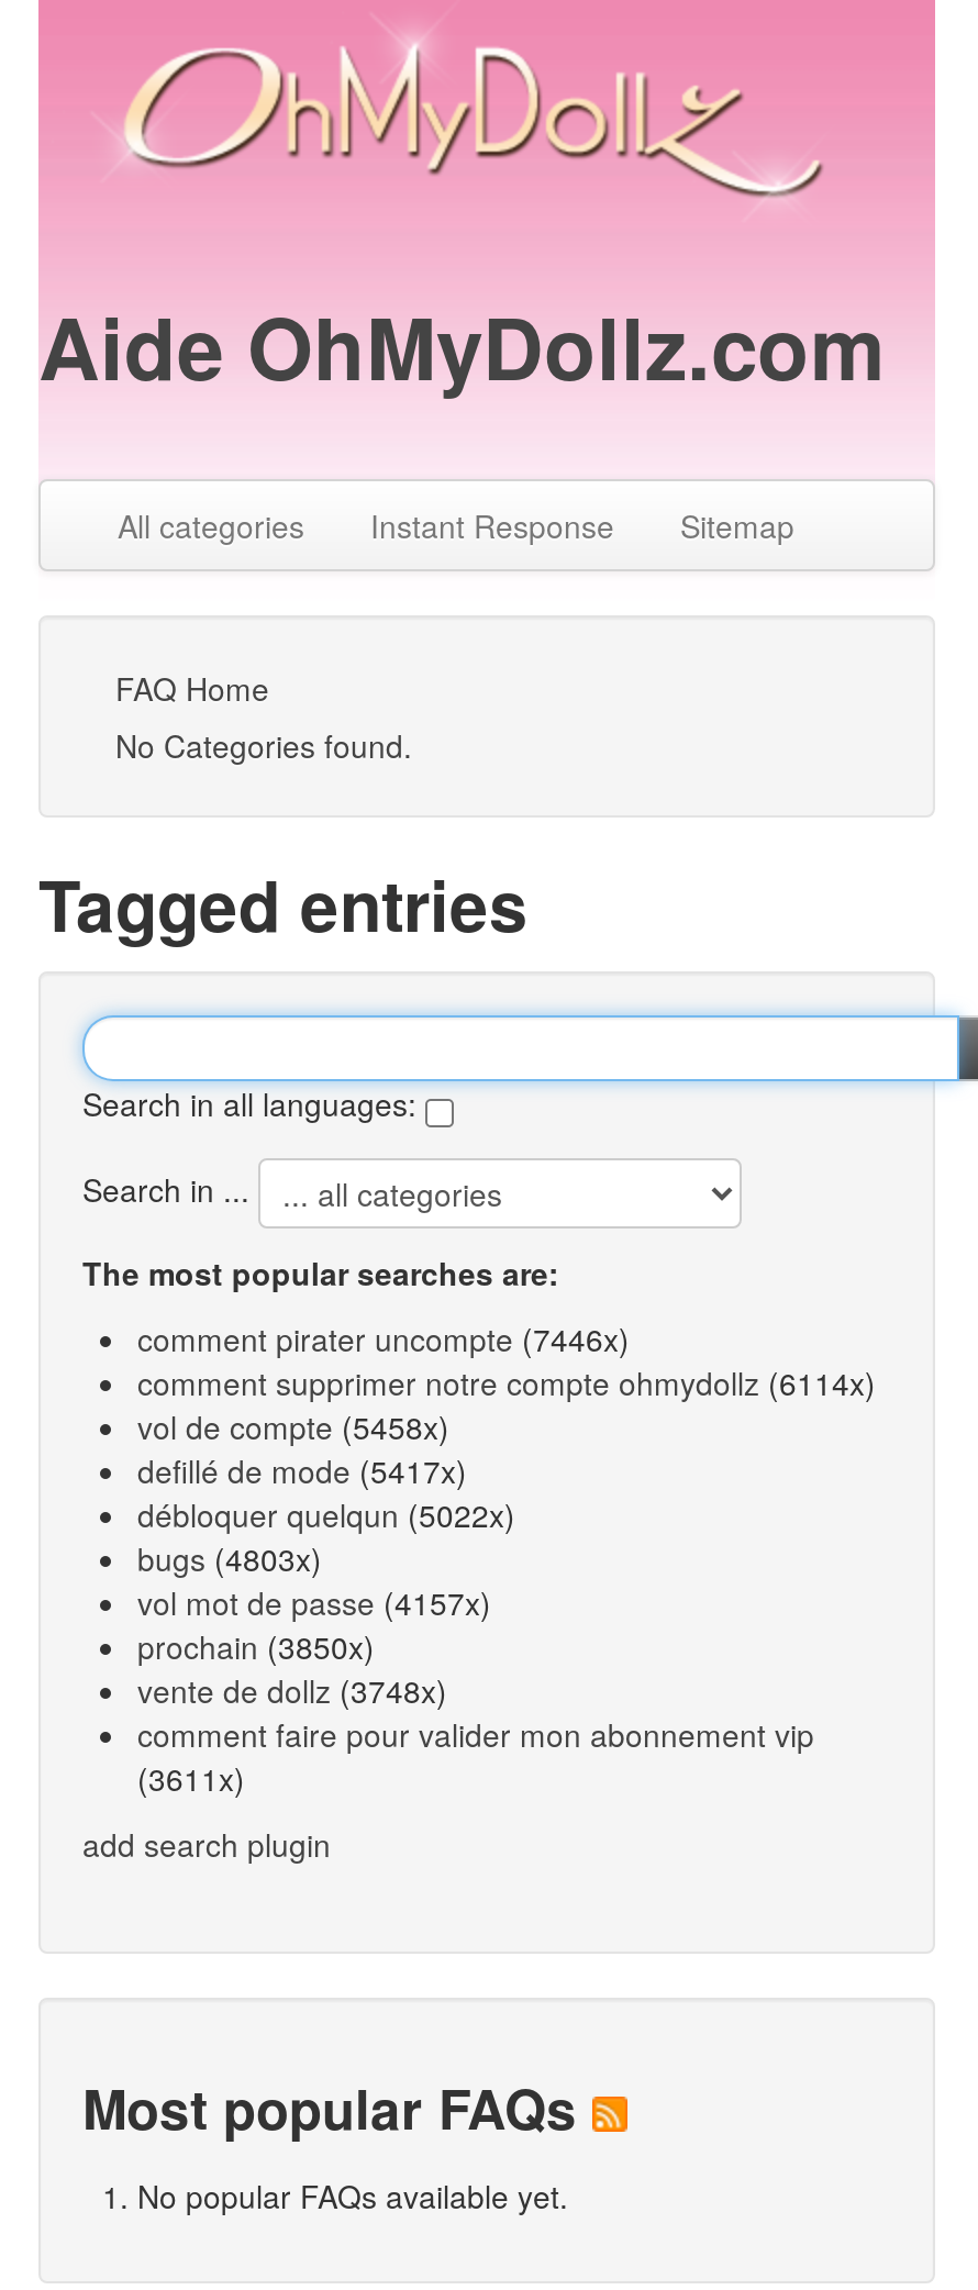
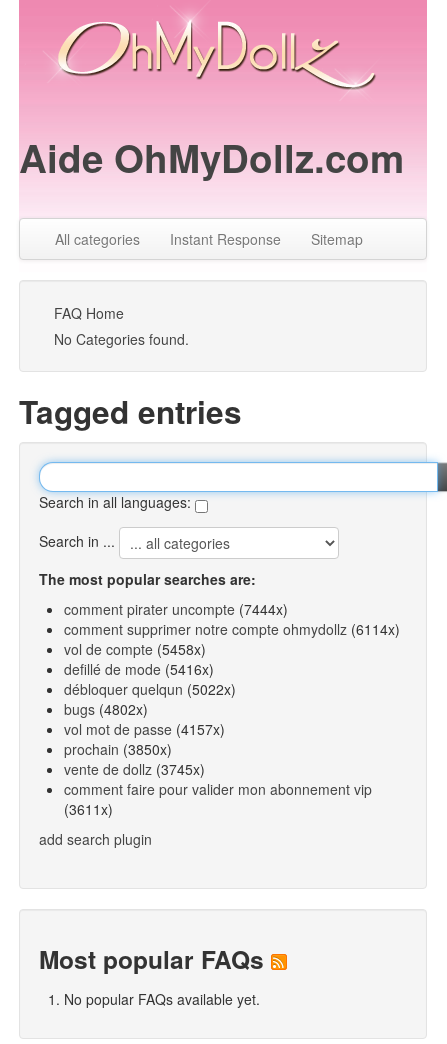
- comment pirater uncompte (7446x)
+ comment pirater uncompte (7444x)

- defillé de mode (5417x)
+ defillé de mode (5416x)

- bugs (4803x)
+ bugs (4802x)

- vente de dollz (3748x)
+ vente de dollz (3745x)
